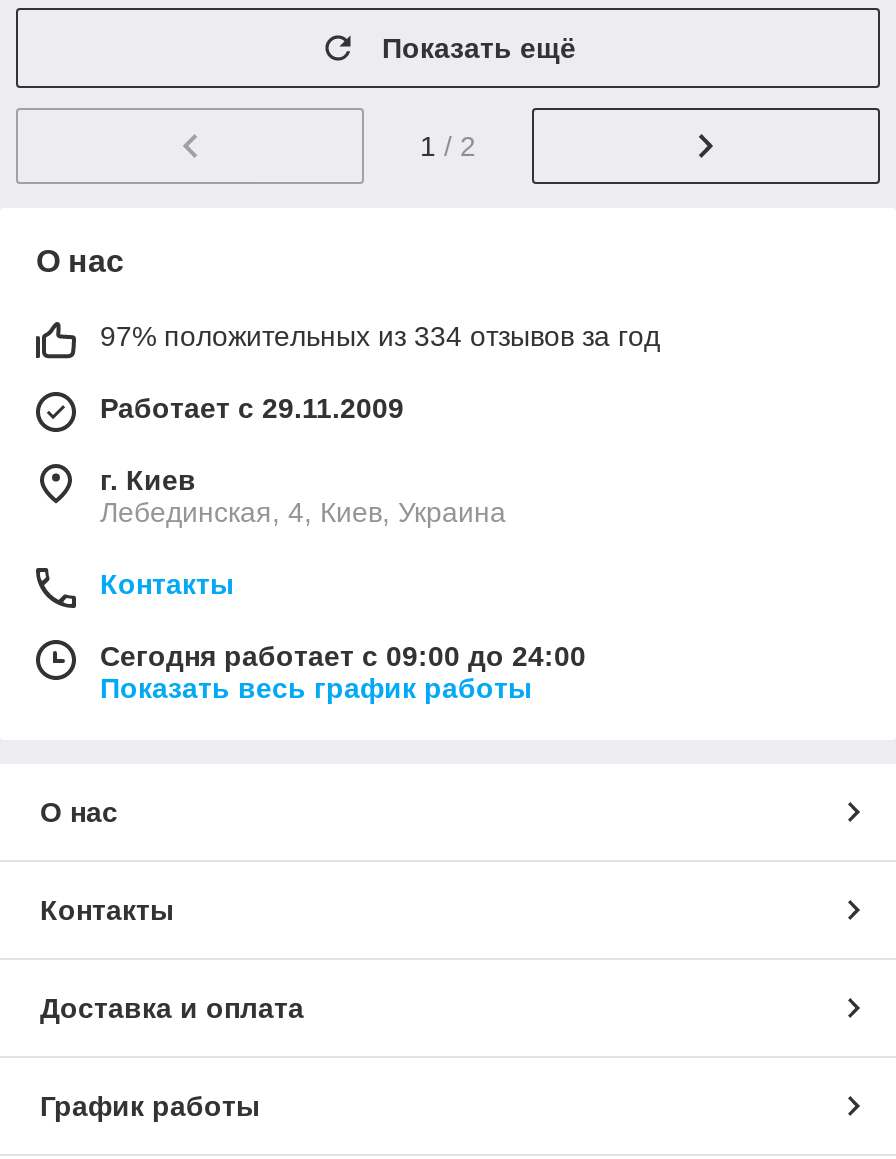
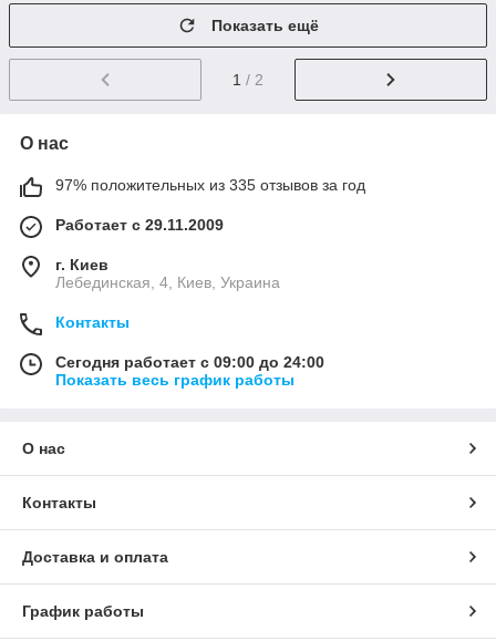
- 97% положительных из 334 отзывов за год
+ 97% положительных из 335 отзывов за год
